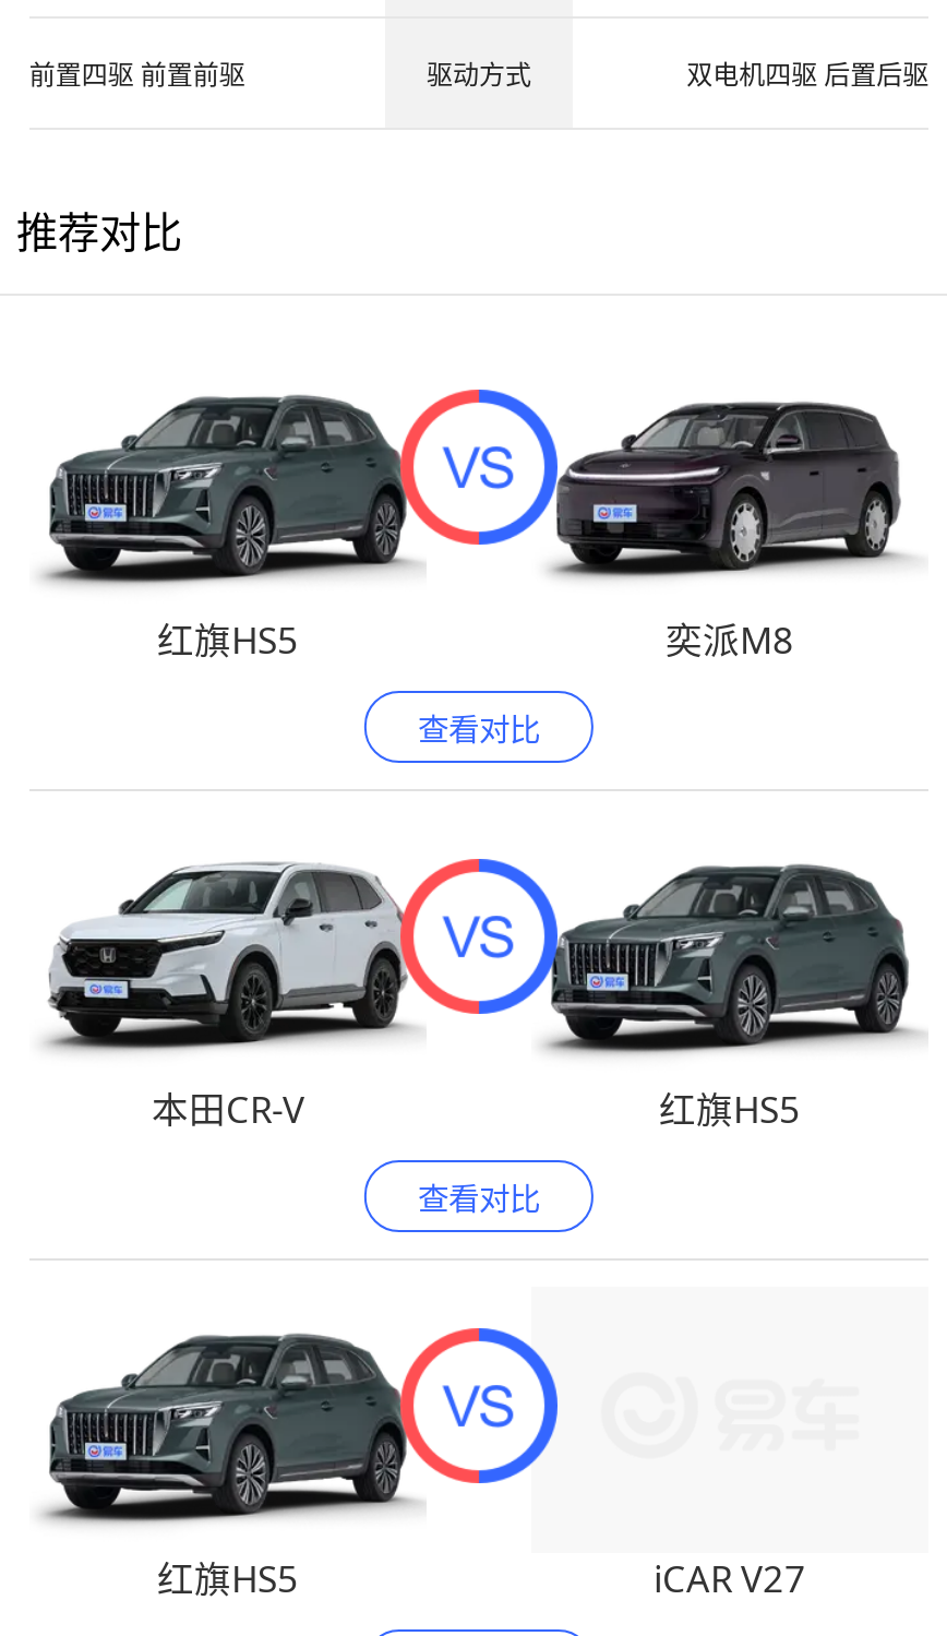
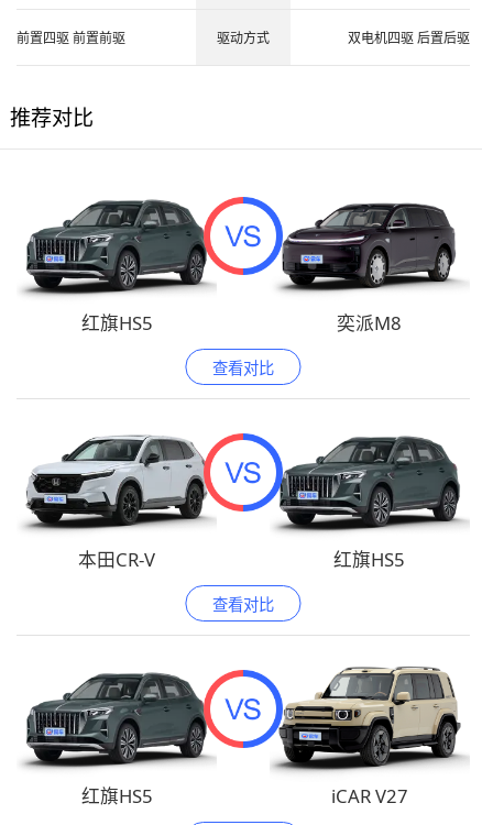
+ [image]
